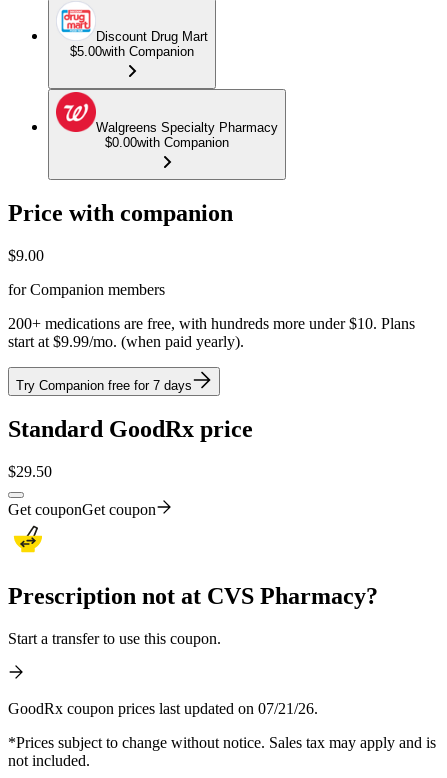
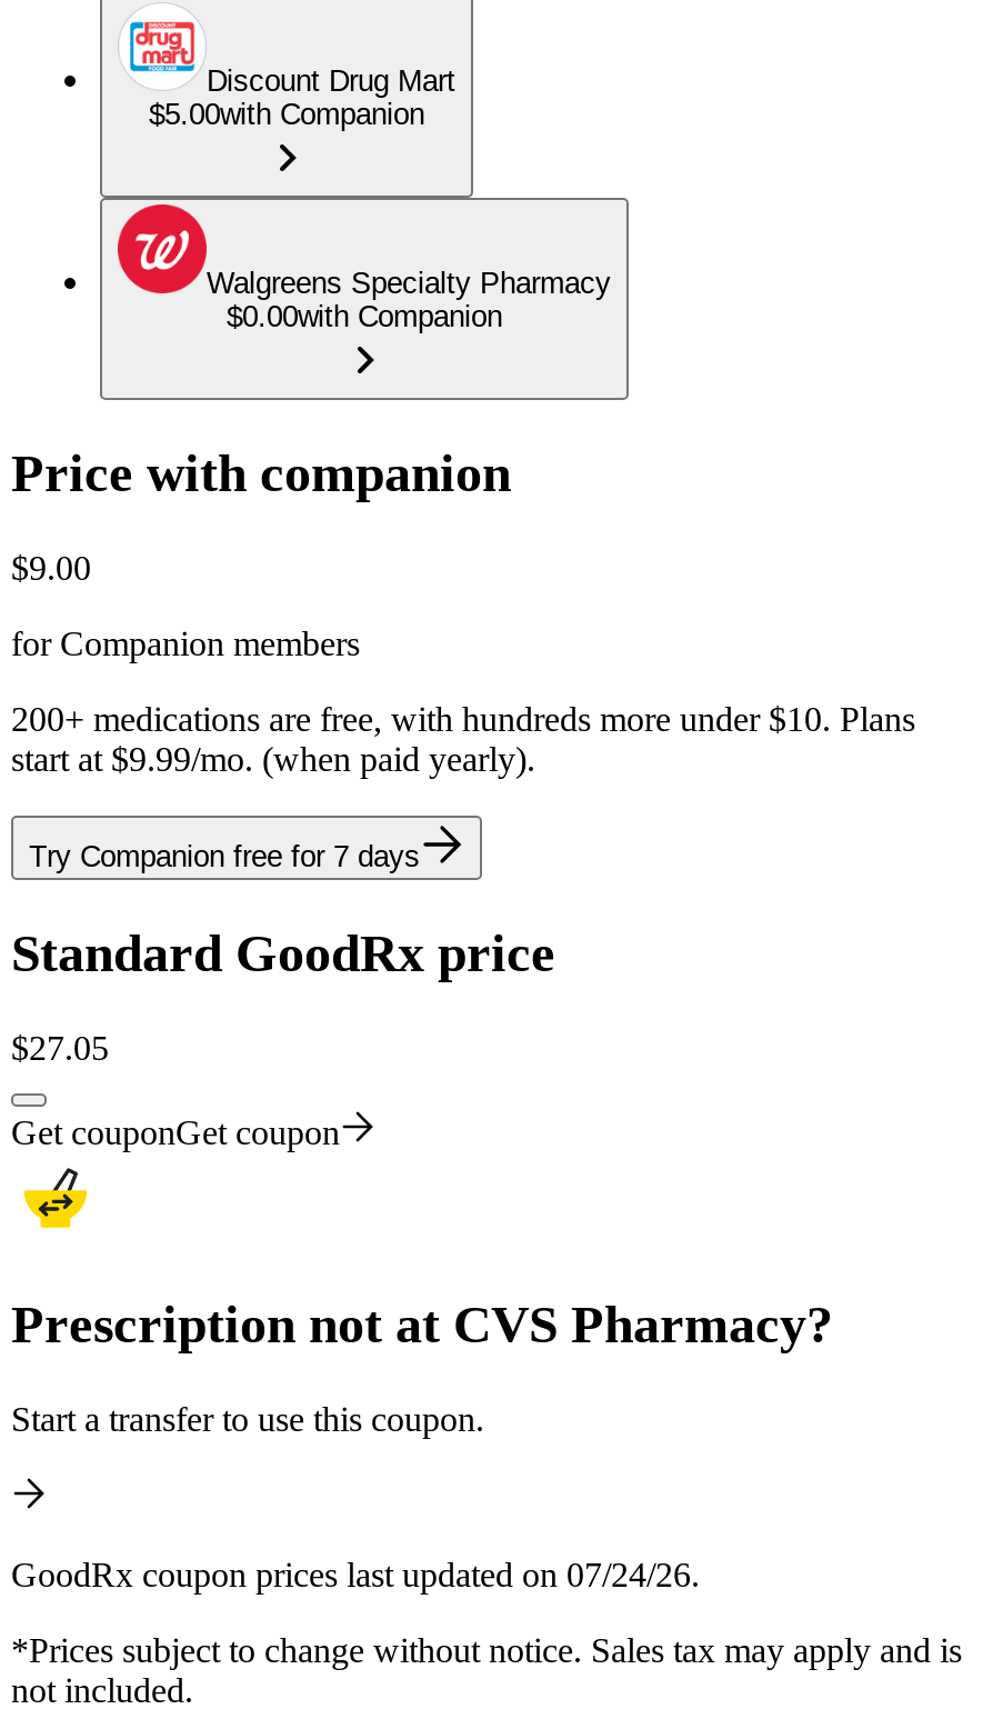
- $29.50
+ $27.05

- GoodRx coupon prices last updated on 07/21/26.
+ GoodRx coupon prices last updated on 07/24/26.
